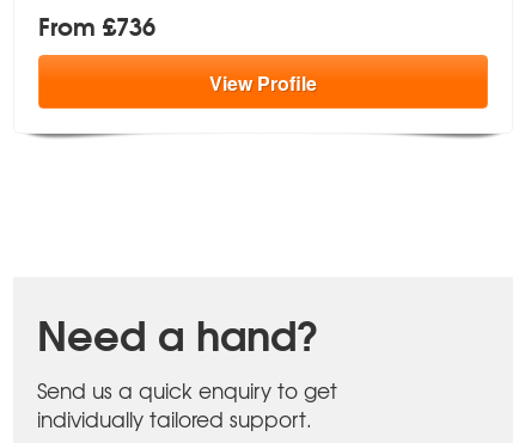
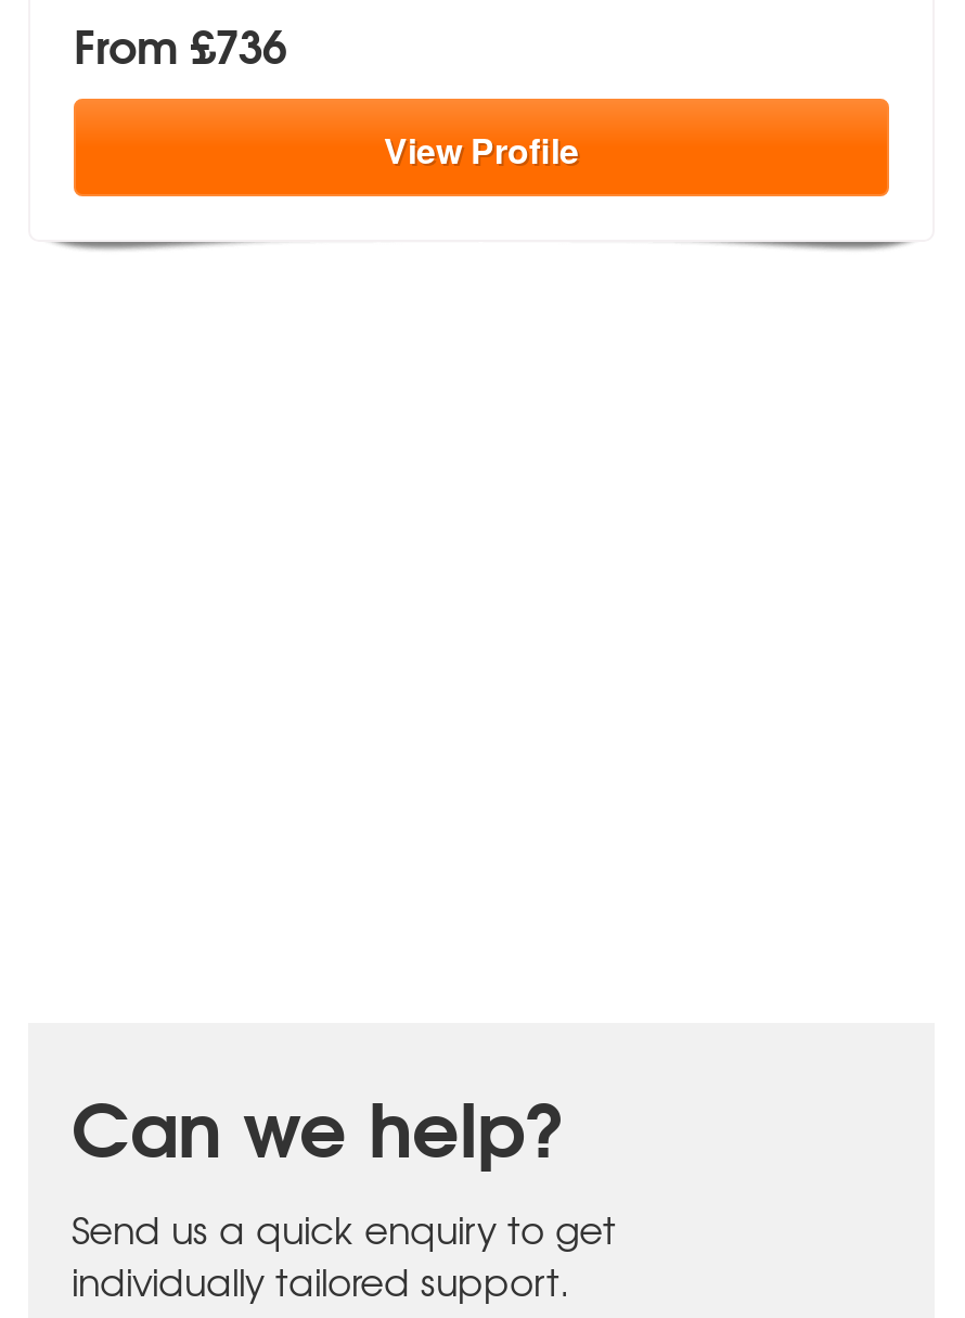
- Need a hand?
+ Can we help?
